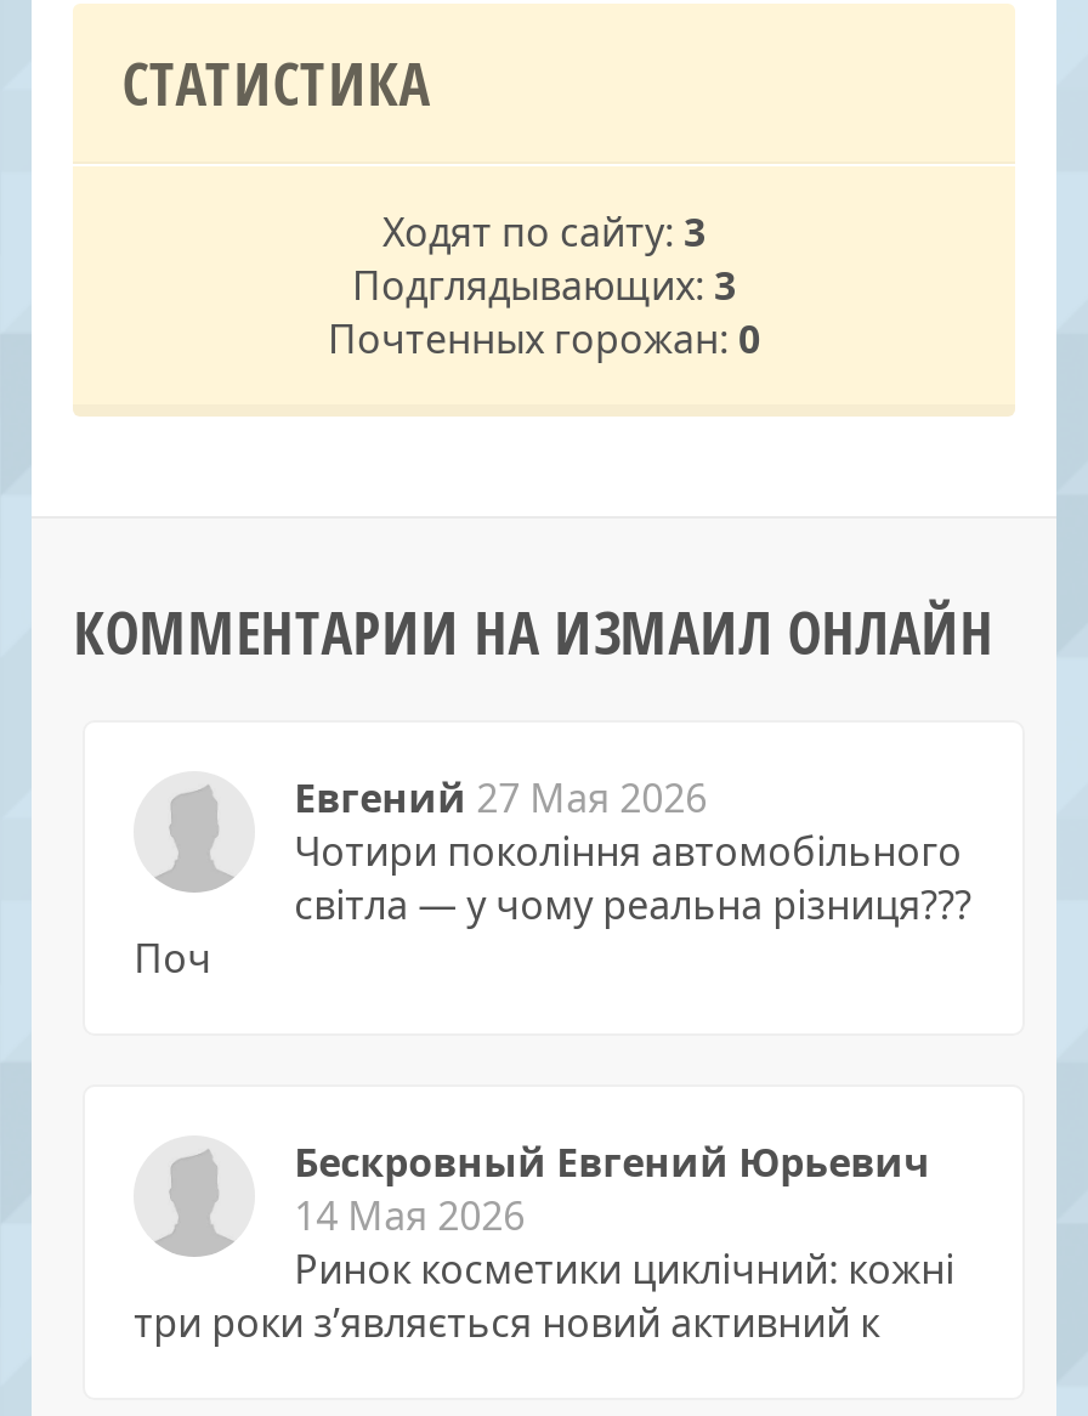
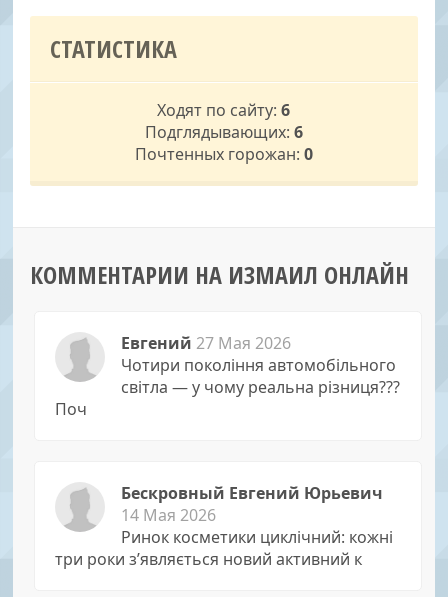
- Ходят по сайту: 3
+ Ходят по сайту: 6

- Подглядывающих: 3
+ Подглядывающих: 6
